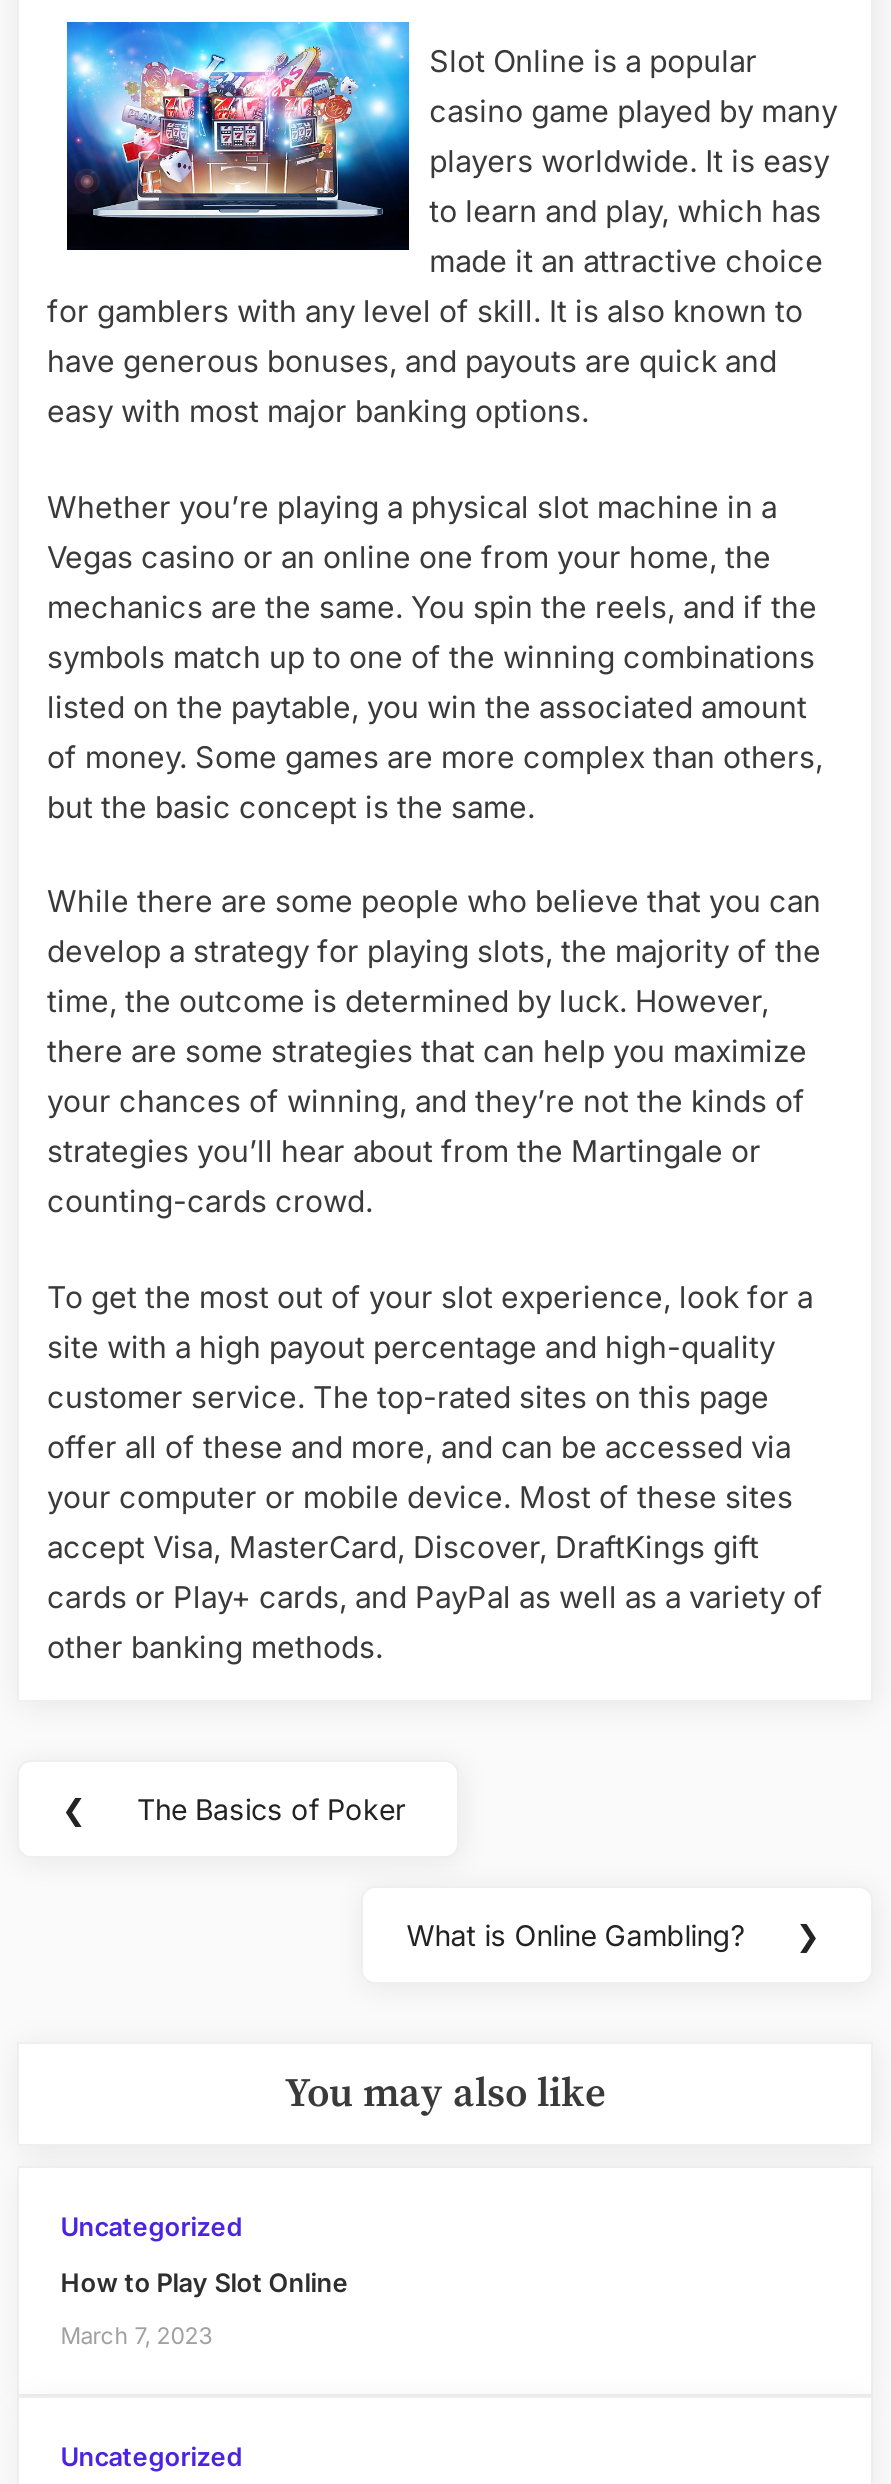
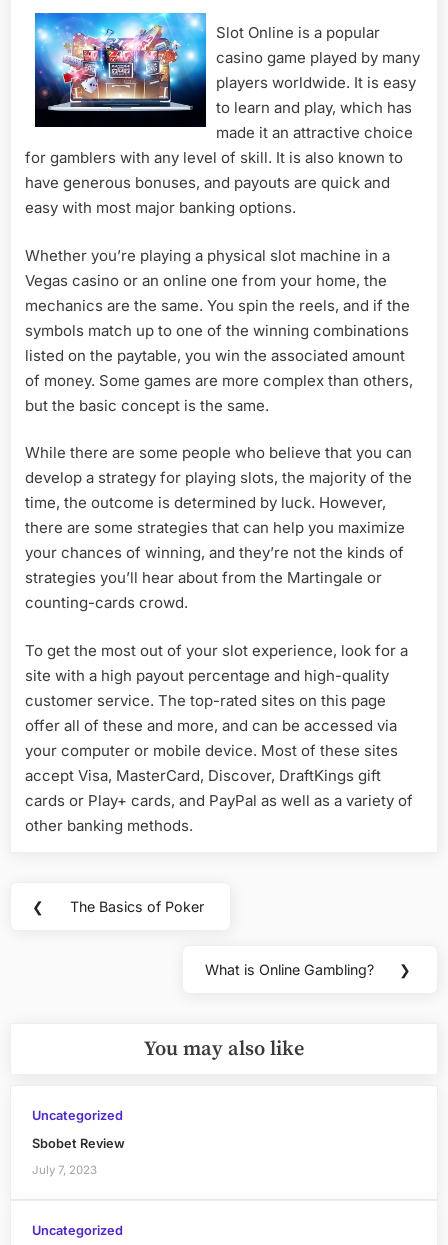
- How to Play Slot Online
+ Sbobet Review

- March 7, 2023
+ July 7, 2023
